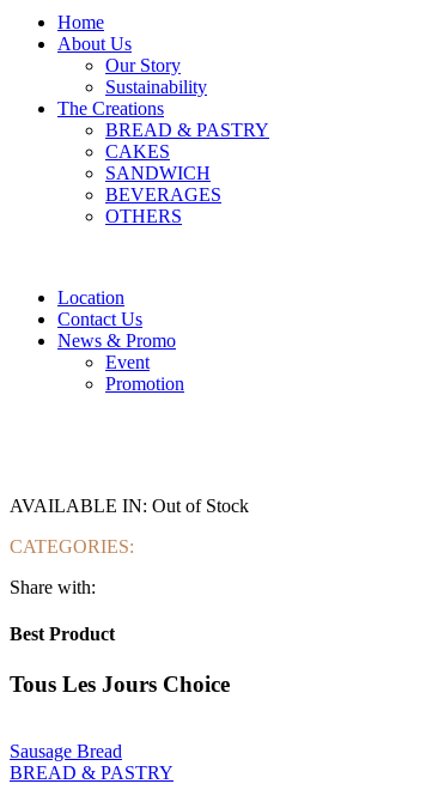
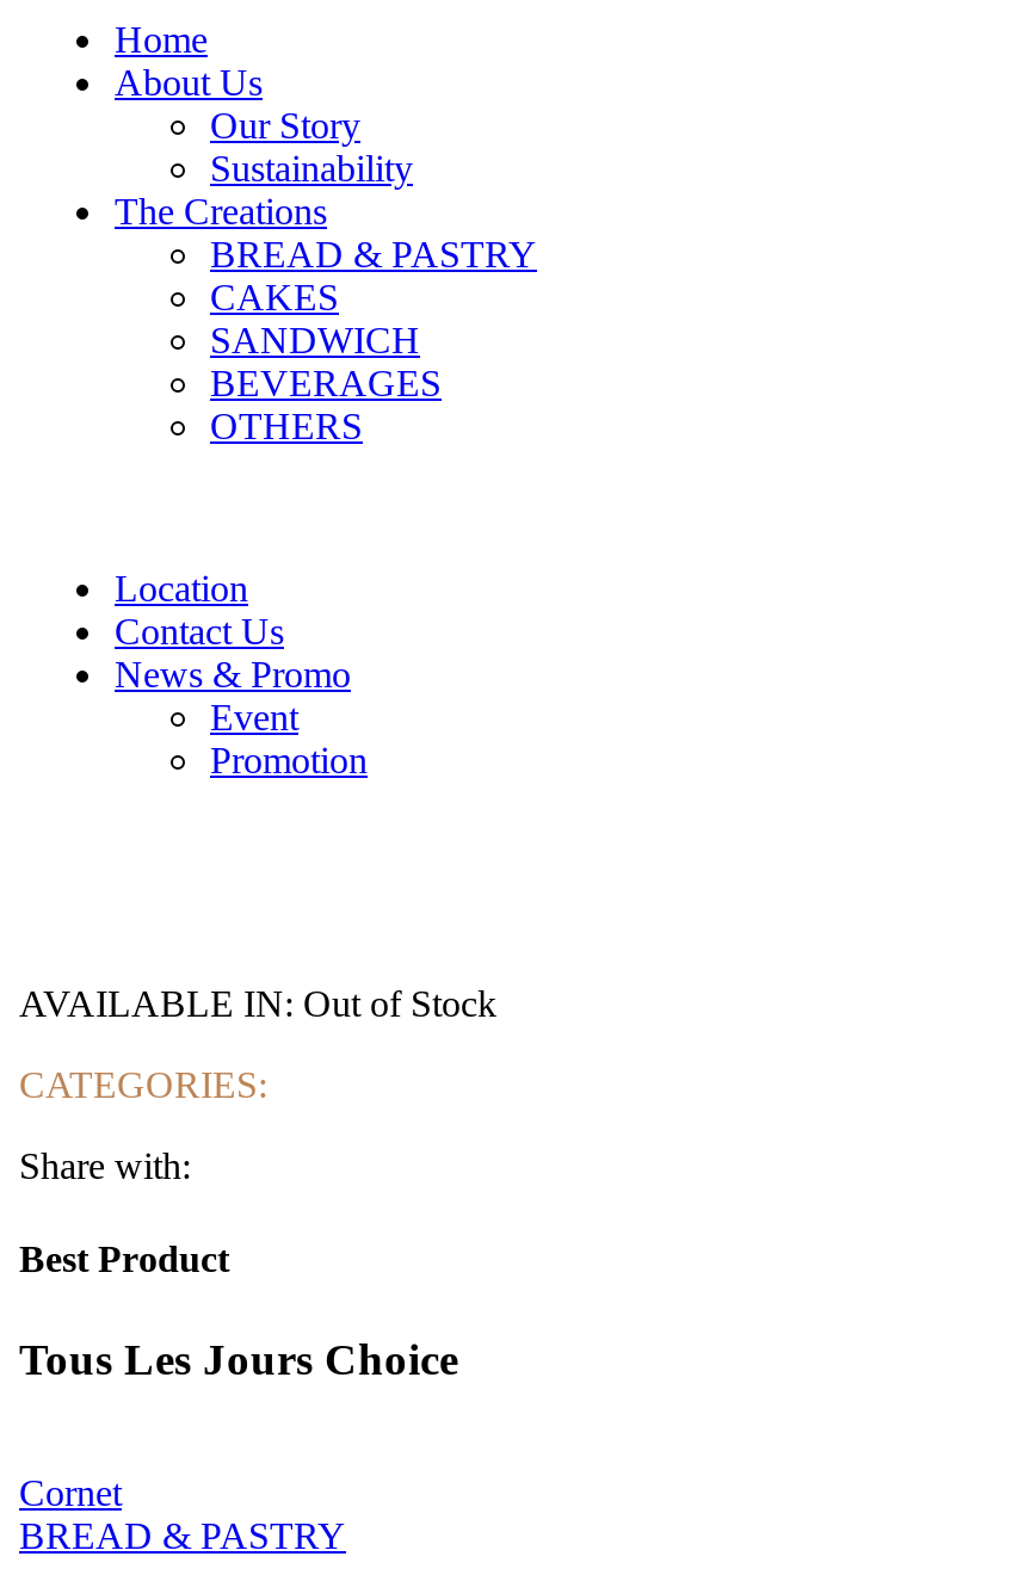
- Sausage Bread
+ Cornet
